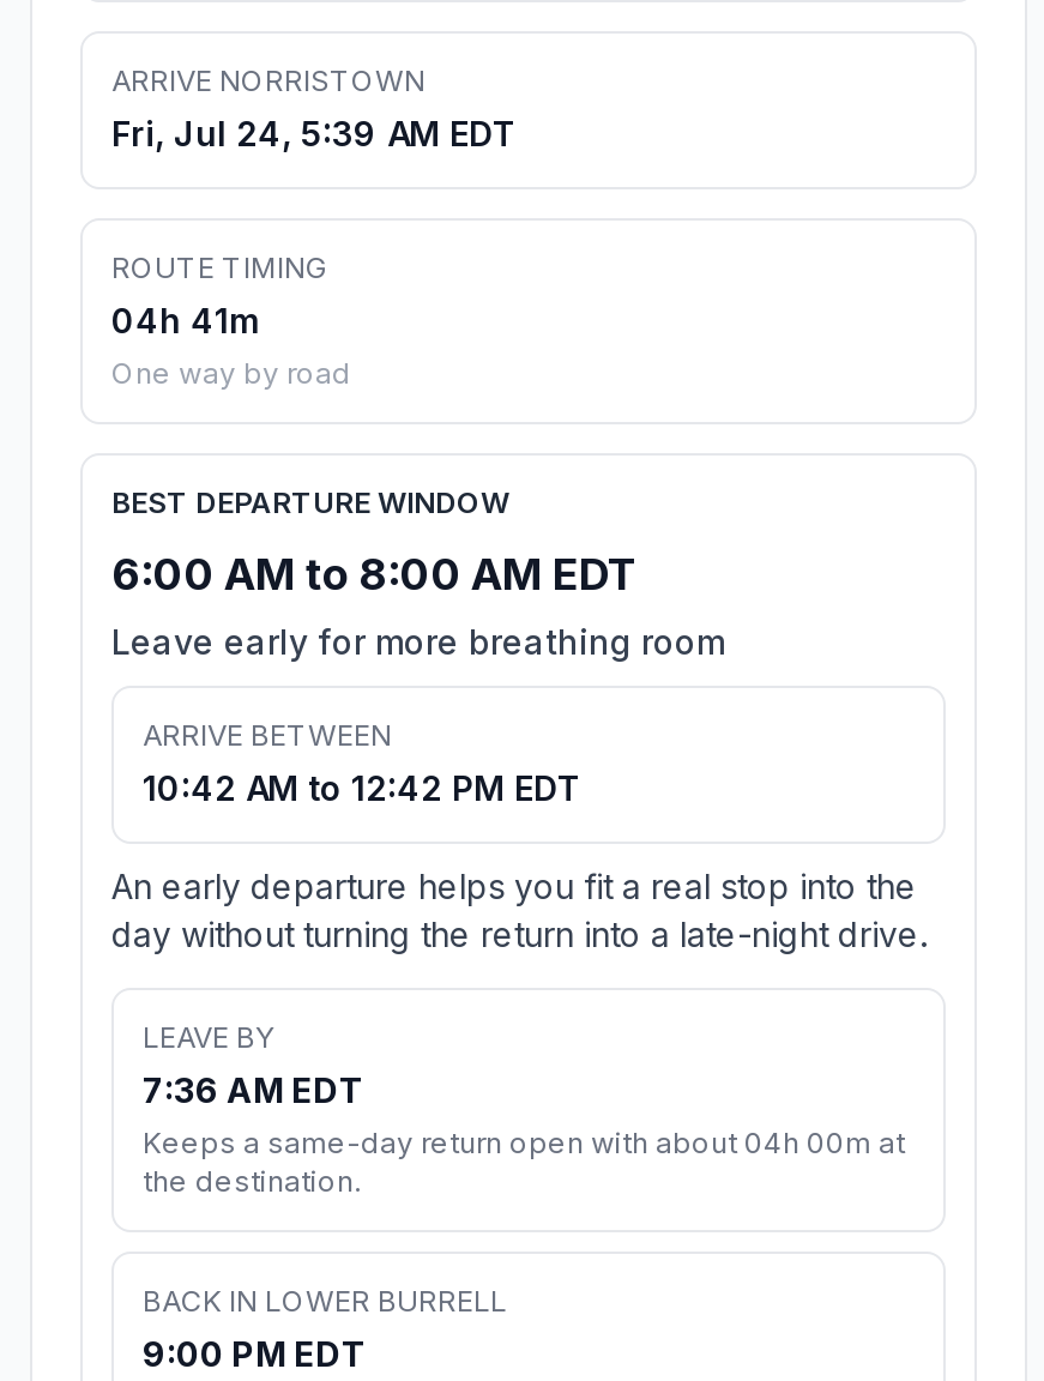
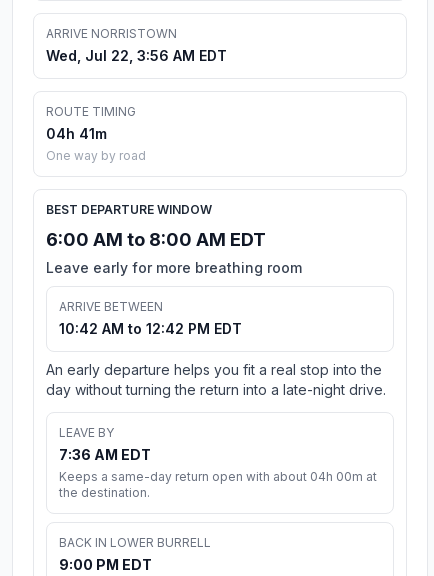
- Fri, Jul 24, 5:39 AM EDT
+ Wed, Jul 22, 3:56 AM EDT
